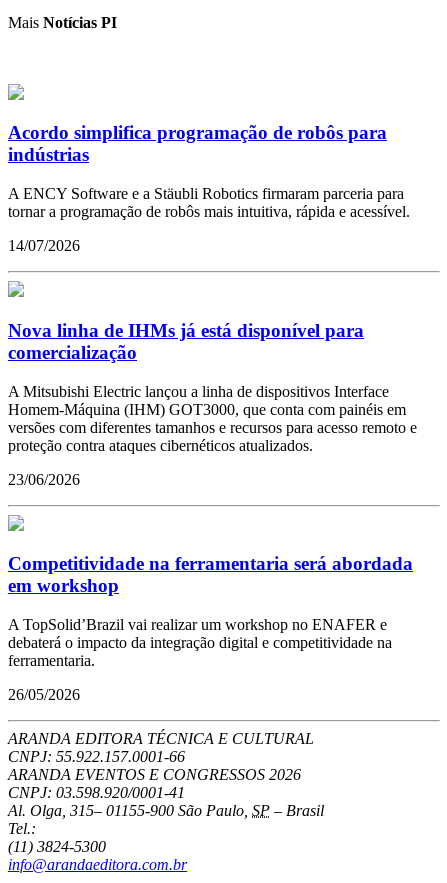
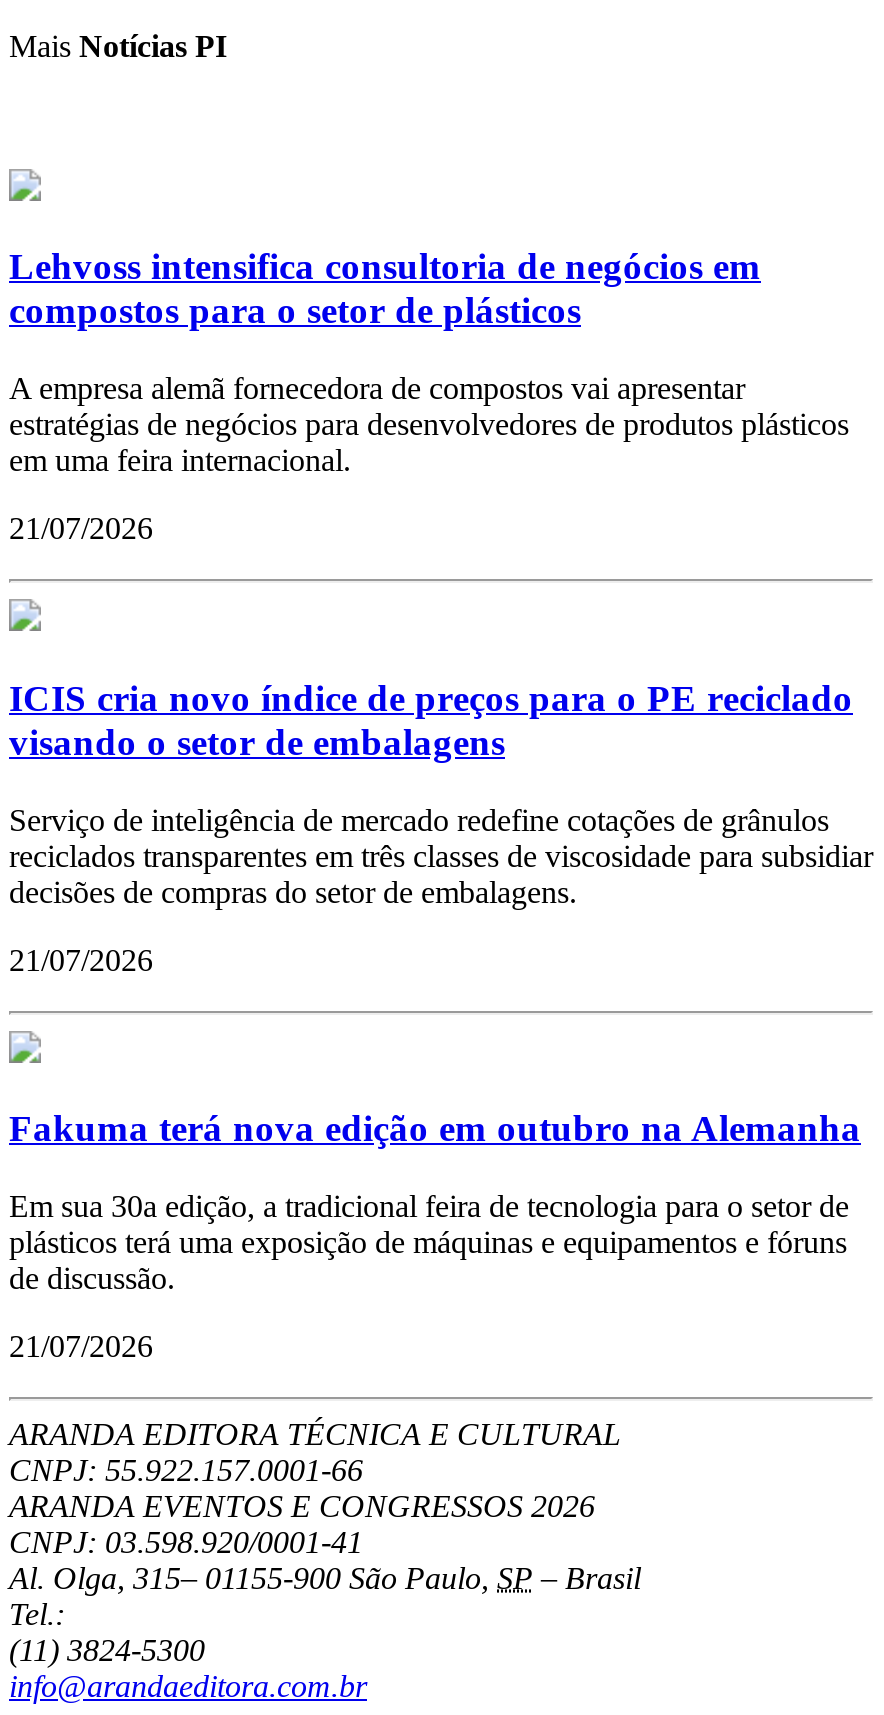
- Acordo simplifica programação de robôs para
- indústrias
+ Lehvoss intensifica consultoria de negócios em
+ compostos para o setor de plásticos

- A ENCY Software e a Stäubli Robotics firmaram parceria para
- tornar a programação de robôs mais intuitiva, rápida e acessível.
+ A empresa alemã fornecedora de compostos vai apresentar
+ estratégias de negócios para desenvolvedores de produtos plásticos
+ em uma feira internacional.

- 14/07/2026
+ 21/07/2026

- Nova linha de IHMs já está disponível para
- comercialização
+ ICIS cria novo índice de preços para o PE reciclado
+ visando o setor de embalagens

- A Mitsubishi Electric lançou a linha de dispositivos Interface
- Homem-Máquina (IHM) GOT3000, que conta com painéis em
- versões com diferentes tamanhos e recursos para acesso remoto e
- proteção contra ataques cibernéticos atualizados.
+ Serviço de inteligência de mercado redefine cotações de grânulos
+ reciclados transparentes em três classes de viscosidade para subsidiar
+ decisões de compras do setor de embalagens.

- 23/06/2026
+ 21/07/2026

- Competitividade na ferramentaria será abordada
- em workshop
+ Fakuma terá nova edição em outubro na Alemanha

- A TopSolid’Brazil vai realizar um workshop no ENAFER e
- debaterá o impacto da integração digital e competitividade na
- ferramentaria.
+ Em sua 30a edição, a tradicional feira de tecnologia para o setor de
+ plásticos terá uma exposição de máquinas e equipamentos e fóruns
+ de discussão.

- 26/05/2026
+ 21/07/2026
